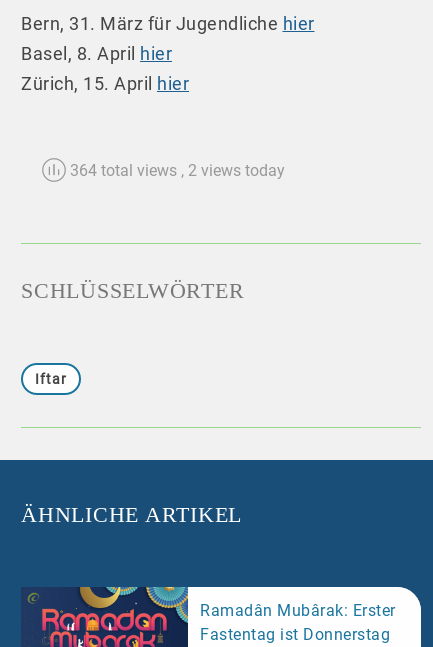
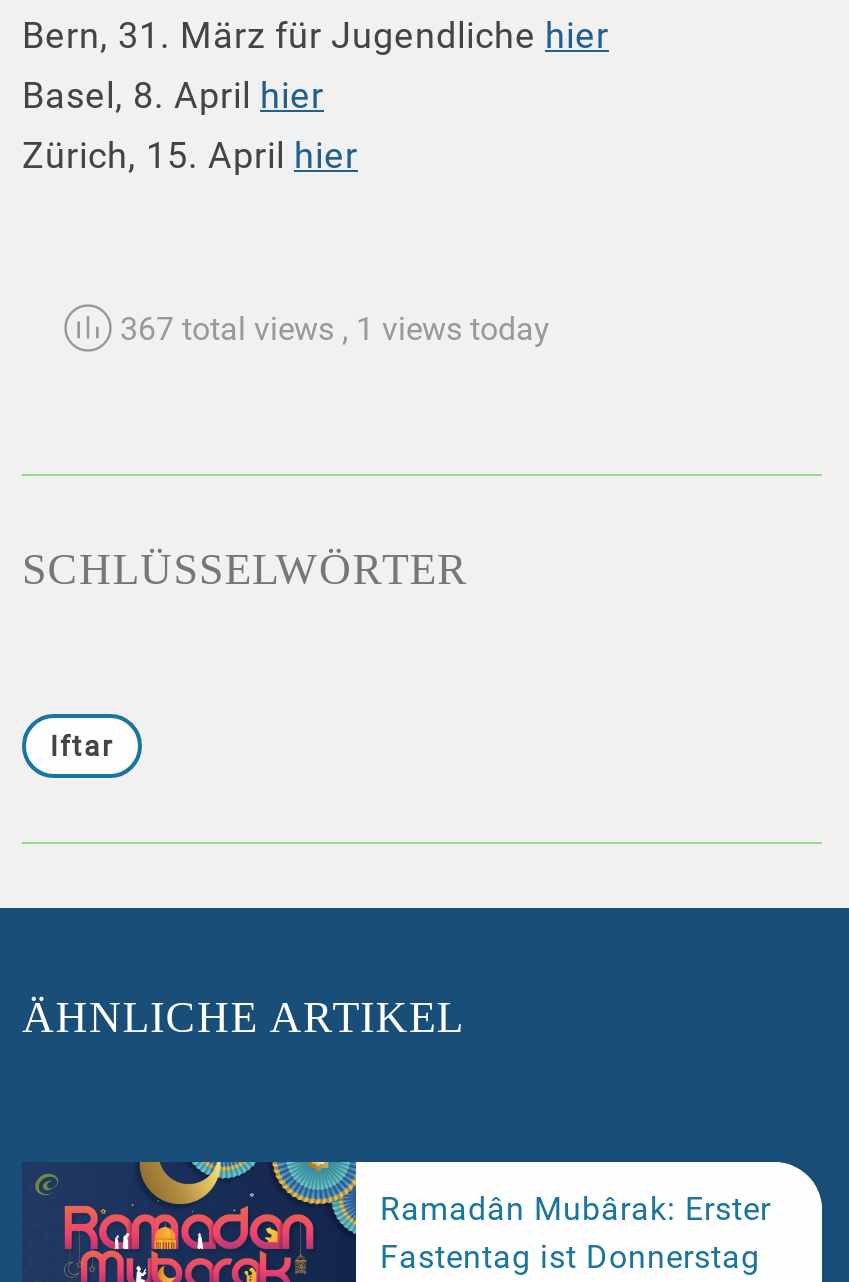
- 364 total views, 2 views today
+ 367 total views, 1 views today
